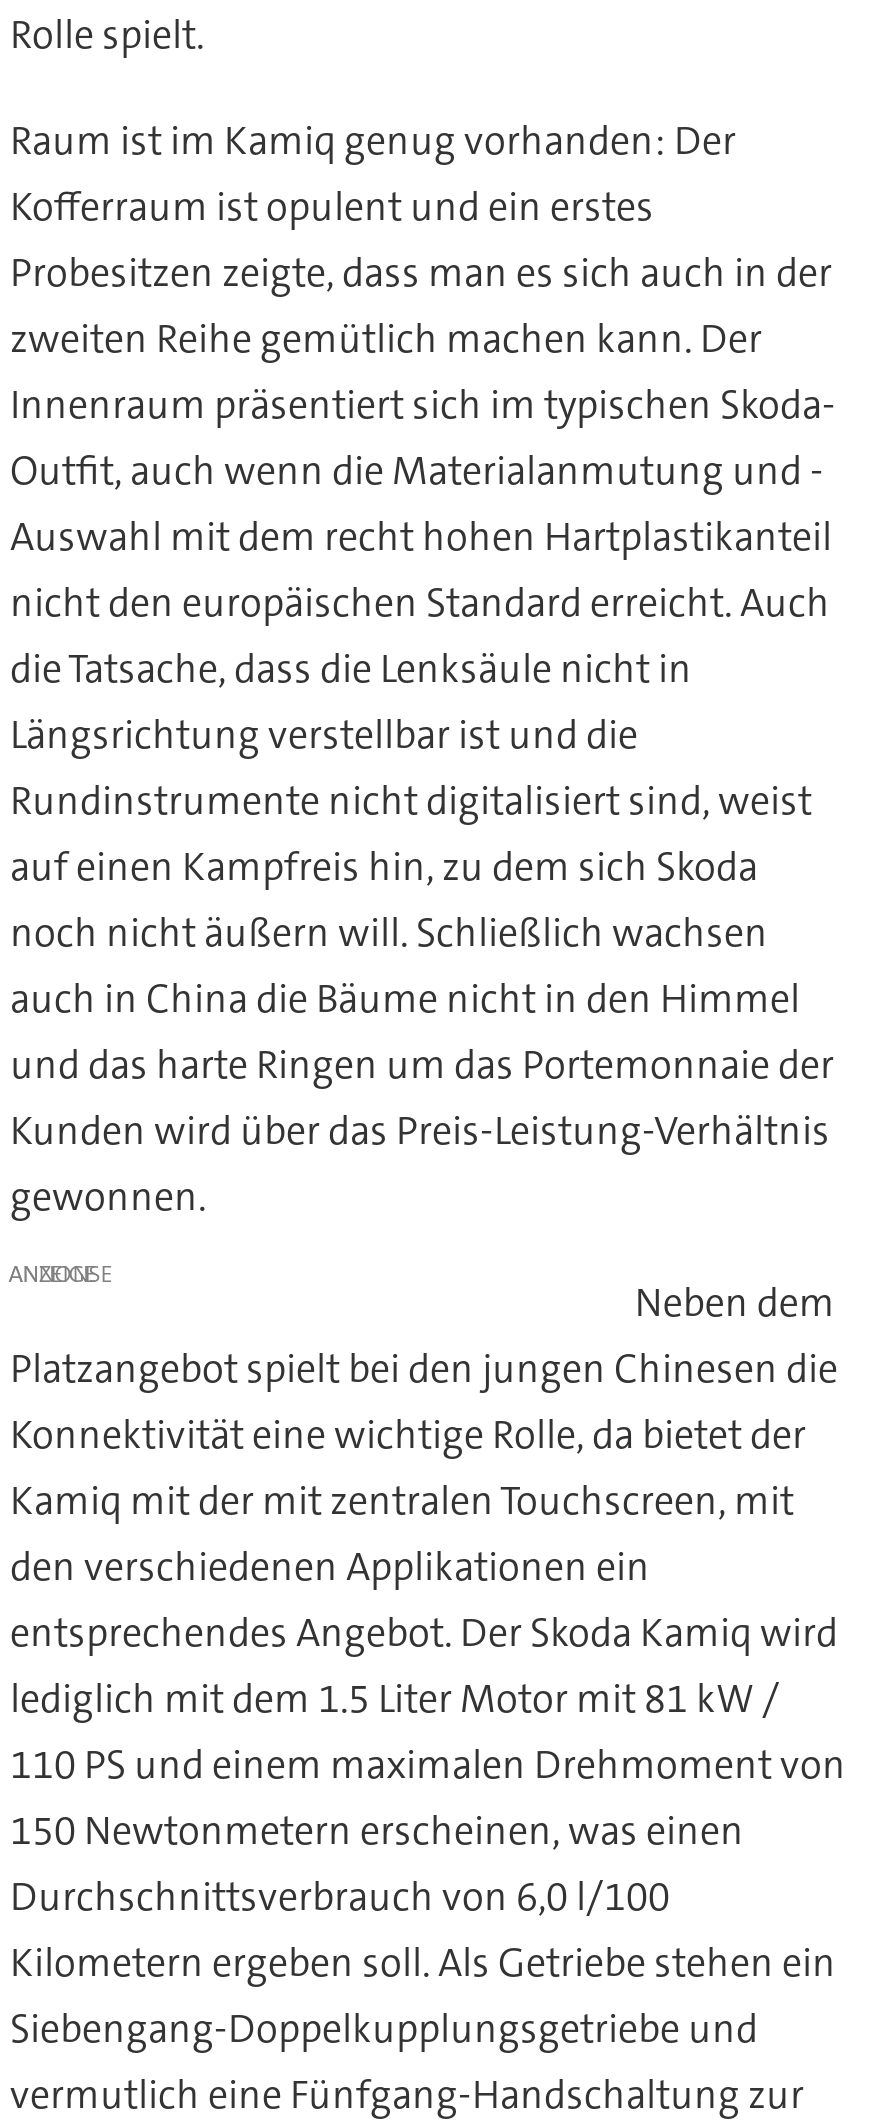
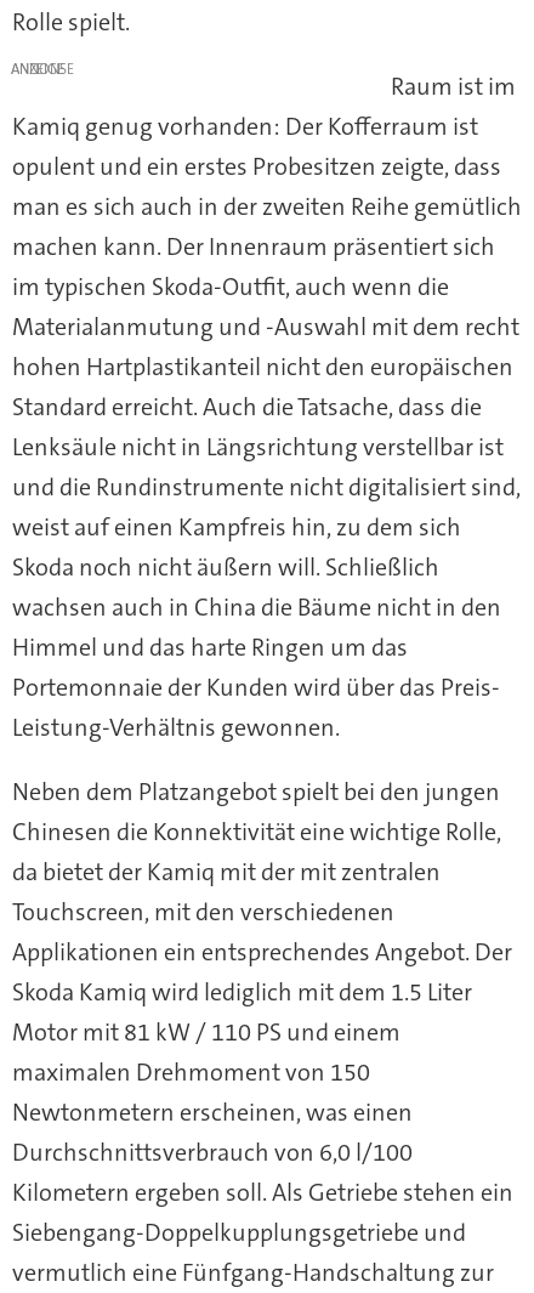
- Raum ist im Kamiq genug vorhanden: Der
- Kofferraum ist opulent und ein erstes
- Probesitzen zeigte, dass man es sich auch in der
- zweiten Reihe gemütlich machen kann. Der
- Innenraum präsentiert sich im typischen Skoda-
- Outfit, auch wenn die Materialanmutung und -
- Auswahl mit dem recht hohen Hartplastikanteil
- nicht den europäischen Standard erreicht. Auch
- die Tatsache, dass die Lenksäule nicht in
- Längsrichtung verstellbar ist und die
- Rundinstrumente nicht digitalisiert sind, weist
- auf einen Kampfreis hin, zu dem sich Skoda
- noch nicht äußern will. Schließlich wachsen
- auch in China die Bäume nicht in den Himmel
- und das harte Ringen um das Portemonnaie der
- Kunden wird über das Preis-Leistung-Verhältnis
- gewonnen.

moved up: ANZEIGE

- Neben dem
- Platzangebot spielt bei den jungen Chinesen die
- Konnektivität eine wichtige Rolle, da bietet der
- Kamiq mit der mit zentralen Touchscreen, mit
- den verschiedenen Applikationen ein
- entsprechendes Angebot. Der Skoda Kamiq wird
- lediglich mit dem 1.5 Liter Motor mit 81 kW /
- 110 PS und einem maximalen Drehmoment von
- 150 Newtonmetern erscheinen, was einen
+ Raum ist im
+ Kamiq genug vorhanden: Der Kofferraum ist
+ opulent und ein erstes Probesitzen zeigte, dass
+ man es sich auch in der zweiten Reihe gemütlich
+ machen kann. Der Innenraum präsentiert sich
+ im typischen Skoda-Outfit, auch wenn die
+ Materialanmutung und -Auswahl mit dem recht
+ hohen Hartplastikanteil nicht den europäischen
+ Standard erreicht. Auch die Tatsache, dass die
+ Lenksäule nicht in Längsrichtung verstellbar ist
+ und die Rundinstrumente nicht digitalisiert sind,
+ weist auf einen Kampfreis hin, zu dem sich
+ Skoda noch nicht äußern will. Schließlich
+ wachsen auch in China die Bäume nicht in den
+ Himmel und das harte Ringen um das
+ Portemonnaie der Kunden wird über das Preis-
+ Leistung-Verhältnis gewonnen.
+ Neben dem Platzangebot spielt bei den jungen
+ Chinesen die Konnektivität eine wichtige Rolle,
+ da bietet der Kamiq mit der mit zentralen
+ Touchscreen, mit den verschiedenen
+ Applikationen ein entsprechendes Angebot. Der
+ Skoda Kamiq wird lediglich mit dem 1.5 Liter
+ Motor mit 81 kW / 110 PS und einem
+ maximalen Drehmoment von 150
+ Newtonmetern erscheinen, was einen
